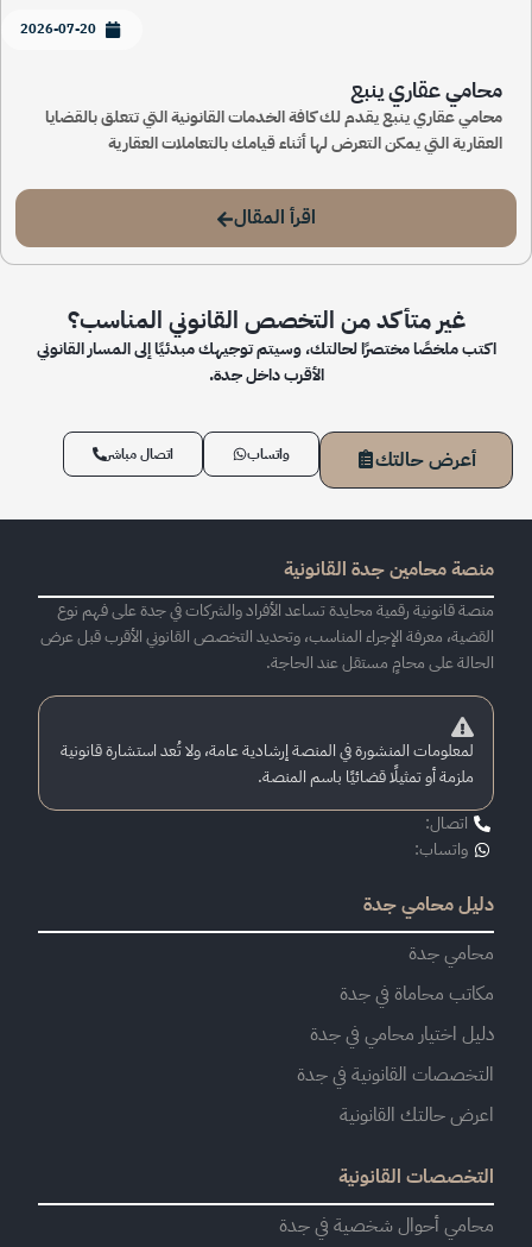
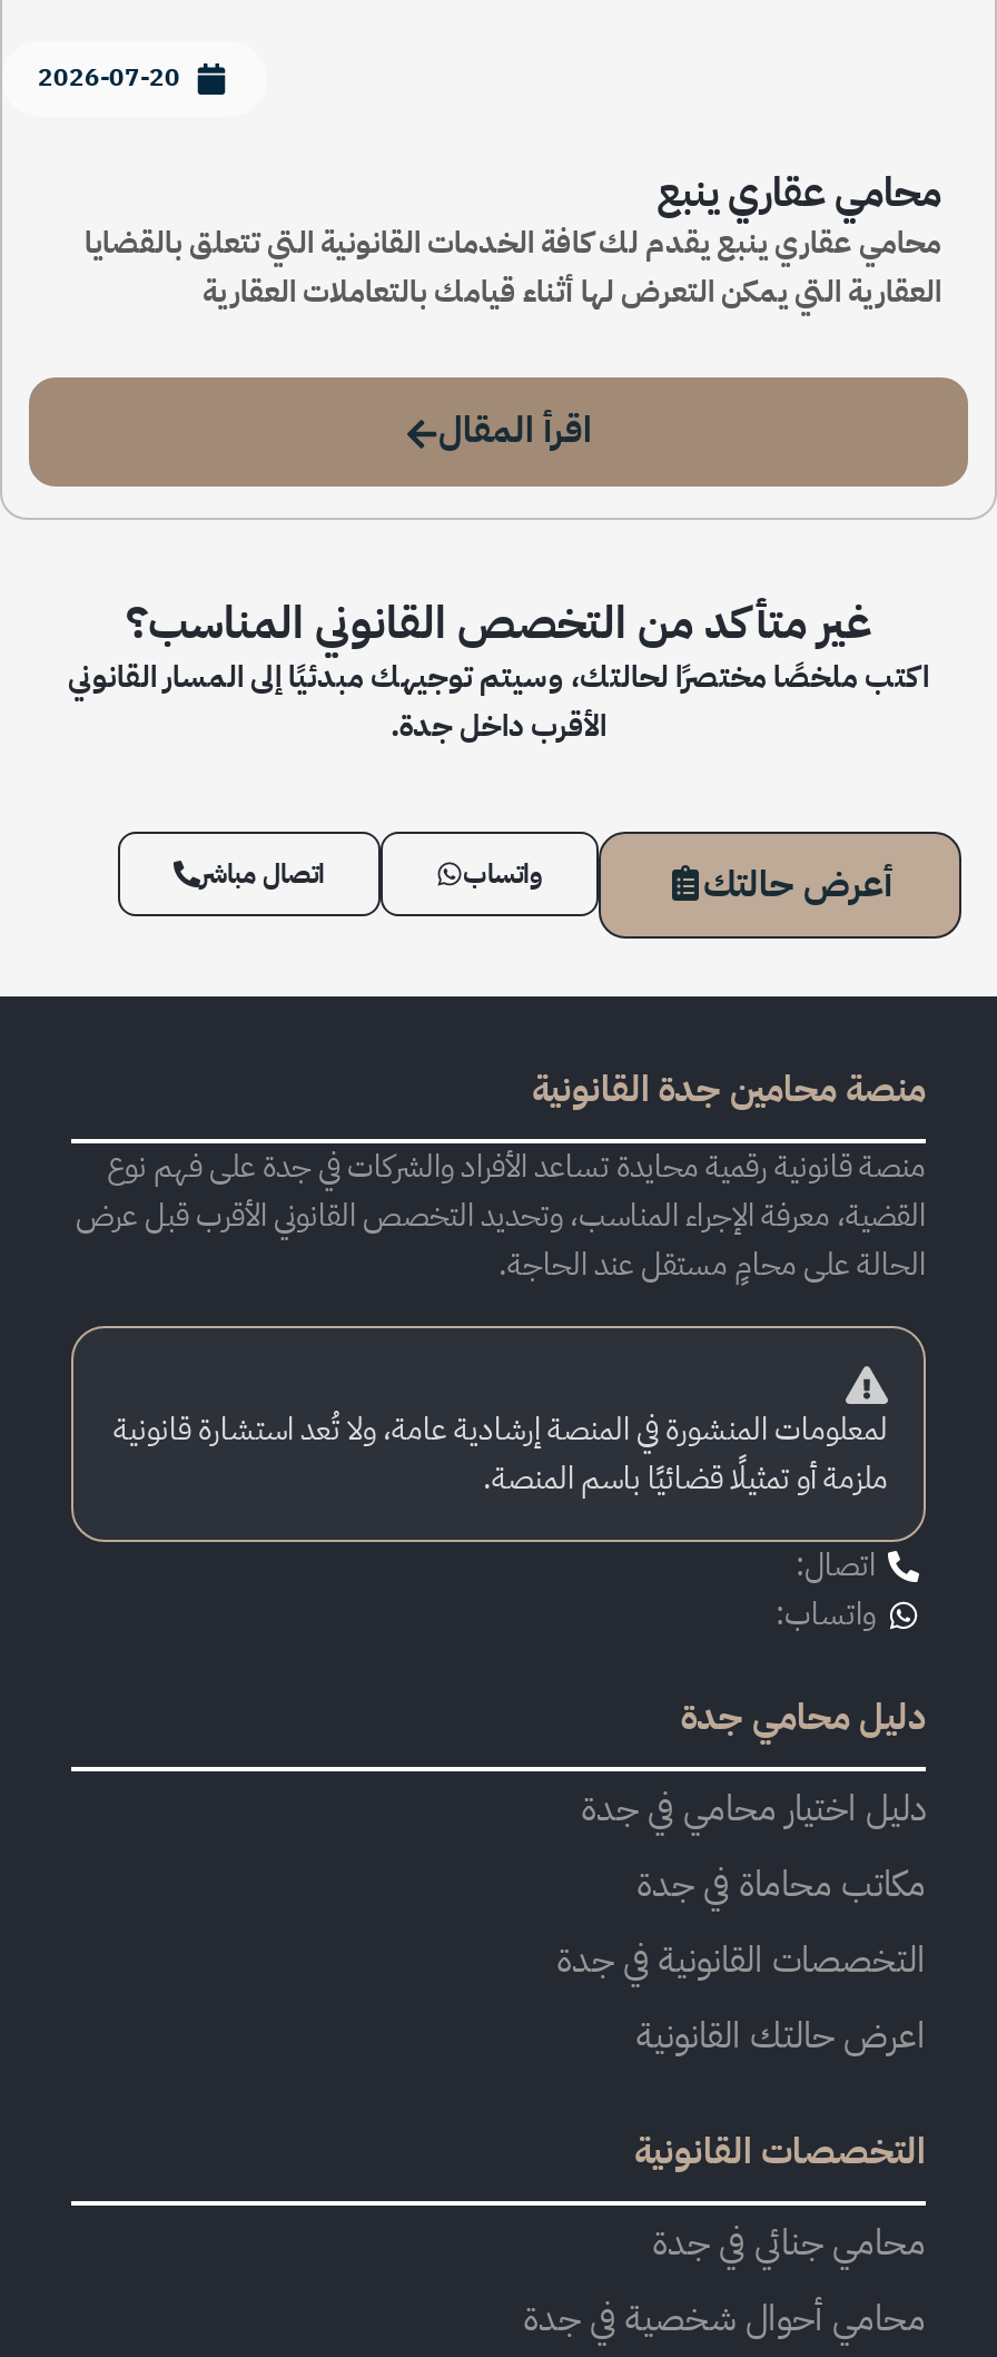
- محامي جدة

moved up: دليل اختيار محامي في جدة

moved up: التخصصات القانونية في جدة | اعرض حالتك القانونية | التخصصات القانونية

+ محامي جنائي في جدة
